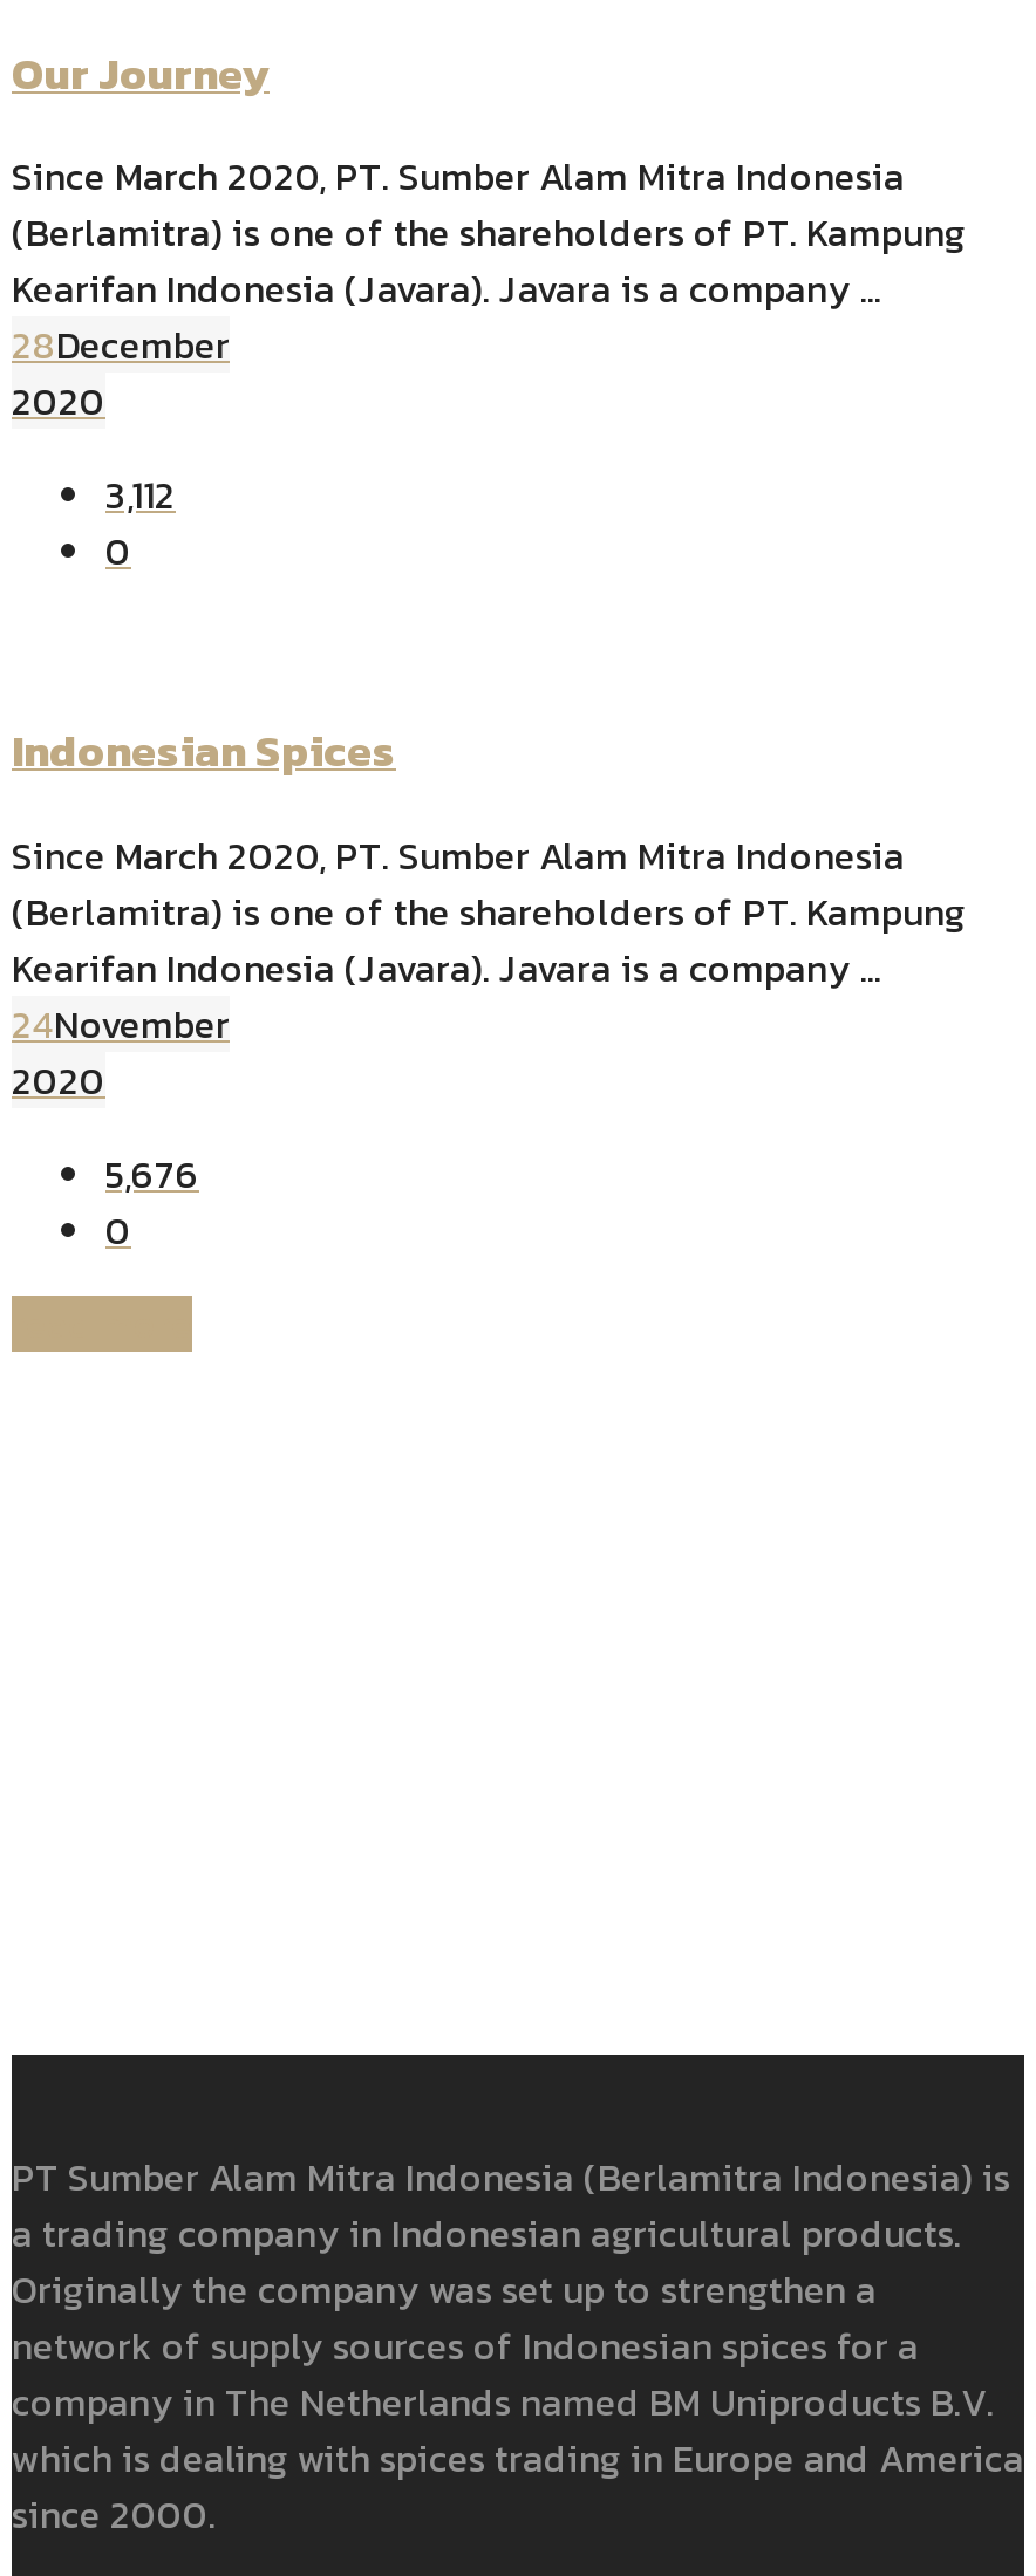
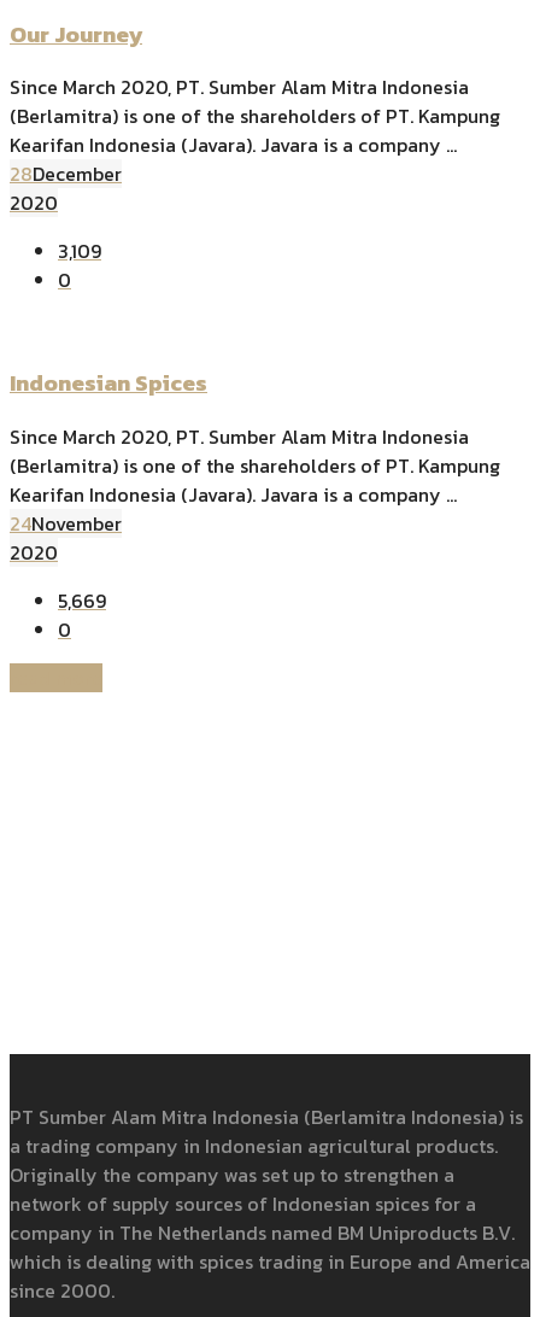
- 3,112
+ 3,109

- 5,676
+ 5,669
